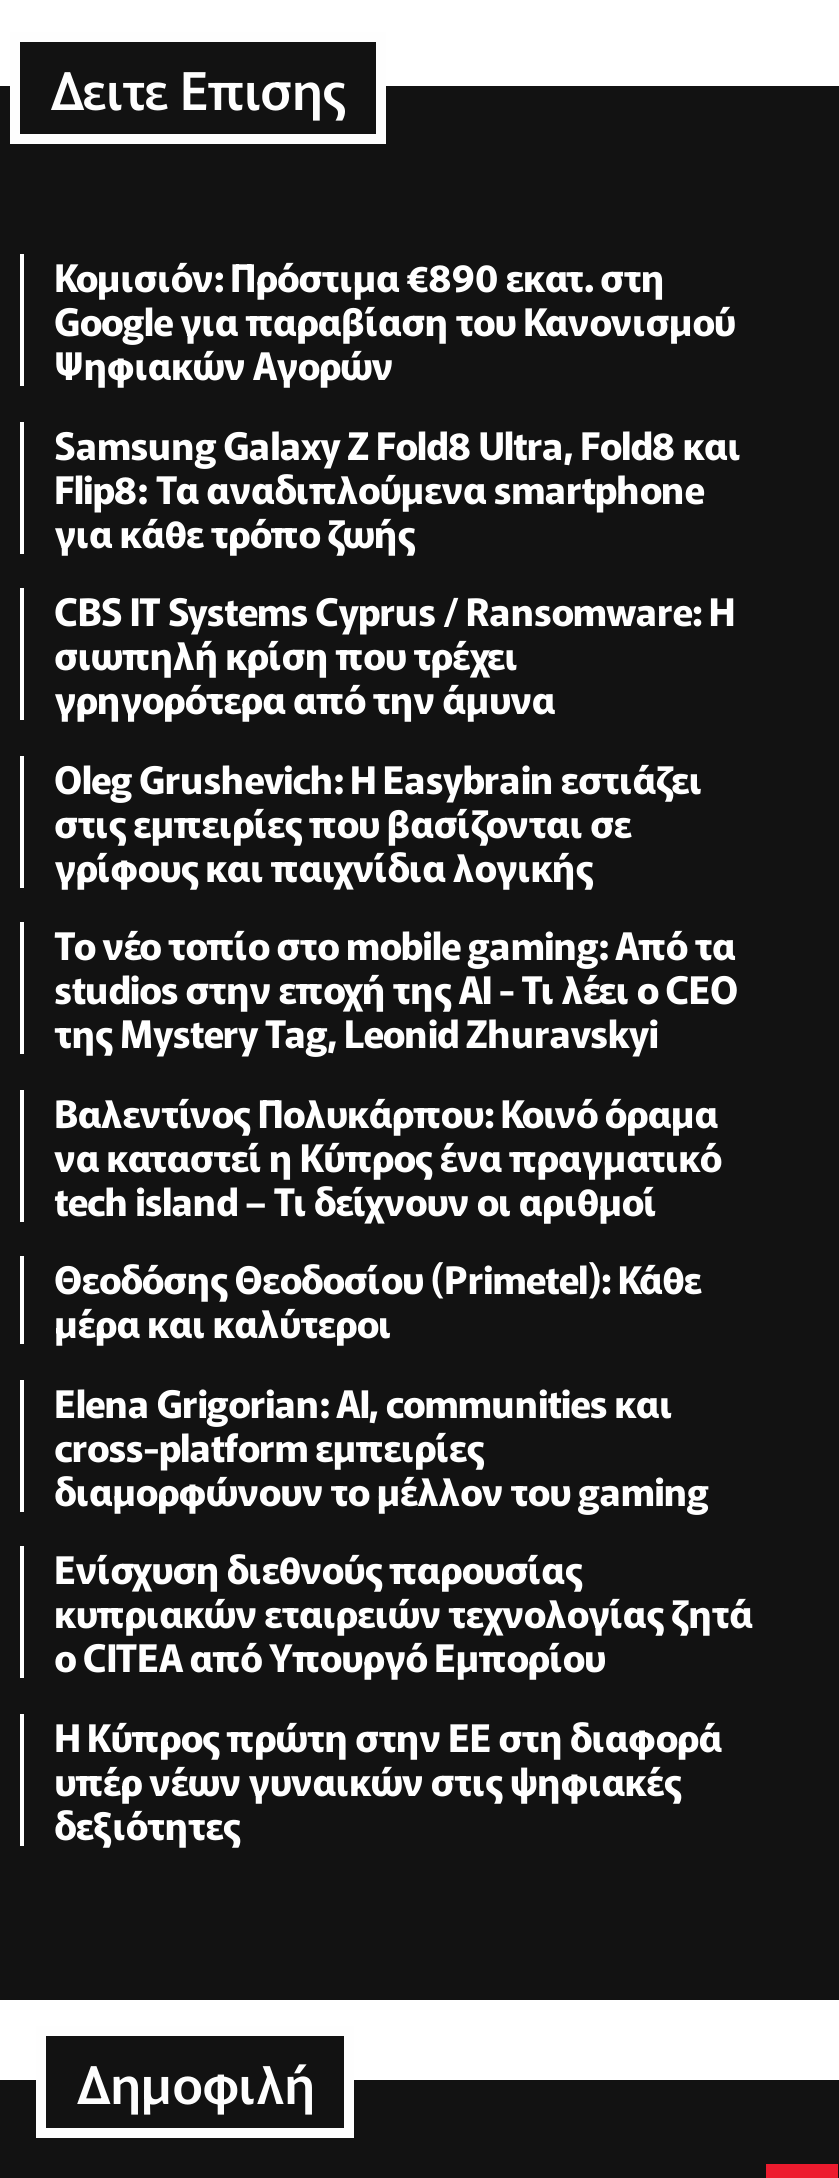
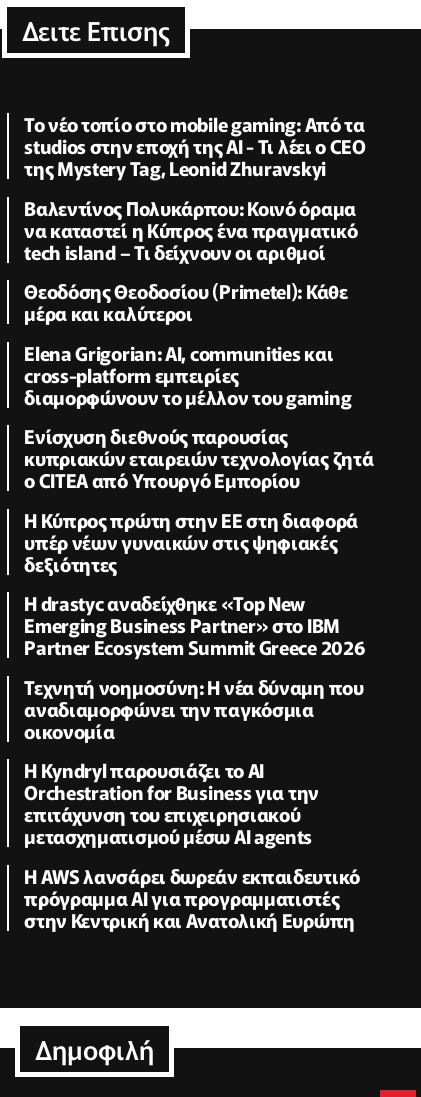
- Κομισιόν: Πρόστιμα €890 εκατ. στη
- Google για παραβίαση του Κανονισμού
- Ψηφιακών Αγορών
- Samsung Galaxy Z Fold8 Ultra, Fold8 και
- Flip8: Τα αναδιπλούμενα smartphone
- για κάθε τρόπο ζωής
- CBS IT Systems Cyprus / Ransomware: Η
- σιωπηλή κρίση που τρέχει
- γρηγορότερα από την άμυνα
- Oleg Grushevich: Η Easybrain εστιάζει
- στις εμπειρίες που βασίζονται σε
- γρίφους και παιχνίδια λογικής

moved up: studios στην εποχή της AI - Τι λέει ο CEO | της Mystery Tag, Leonid Zhuravskyi | Βαλεντίνος Πολυκάρπου: Κοινό όραμα | ... | υπέρ νέων γυναικών στις ψηφιακές | δεξιότητες

+ Η drastyc αναδείχθηκε «Top New
+ Emerging Business Partner» στο IBM
+ Partner Ecosystem Summit Greece 2026
+ Τεχνητή νοημοσύνη: Η νέα δύναμη που
+ αναδιαμορφώνει την παγκόσμια
+ οικονομία
+ Η Kyndryl παρουσιάζει το AI
+ Orchestration for Business για την
+ επιτάχυνση του επιχειρησιακού
+ μετασχηματισμού μέσω AI agents
+ Η AWS λανσάρει δωρεάν εκπαιδευτικό
+ πρόγραμμα AI για προγραμματιστές
+ στην Κεντρική και Ανατολική Ευρώπη
